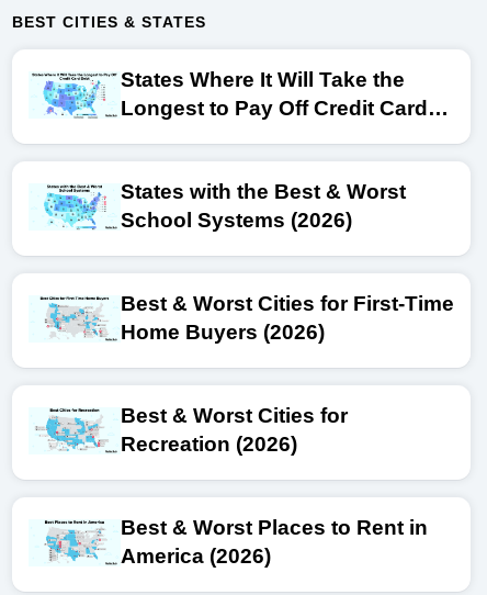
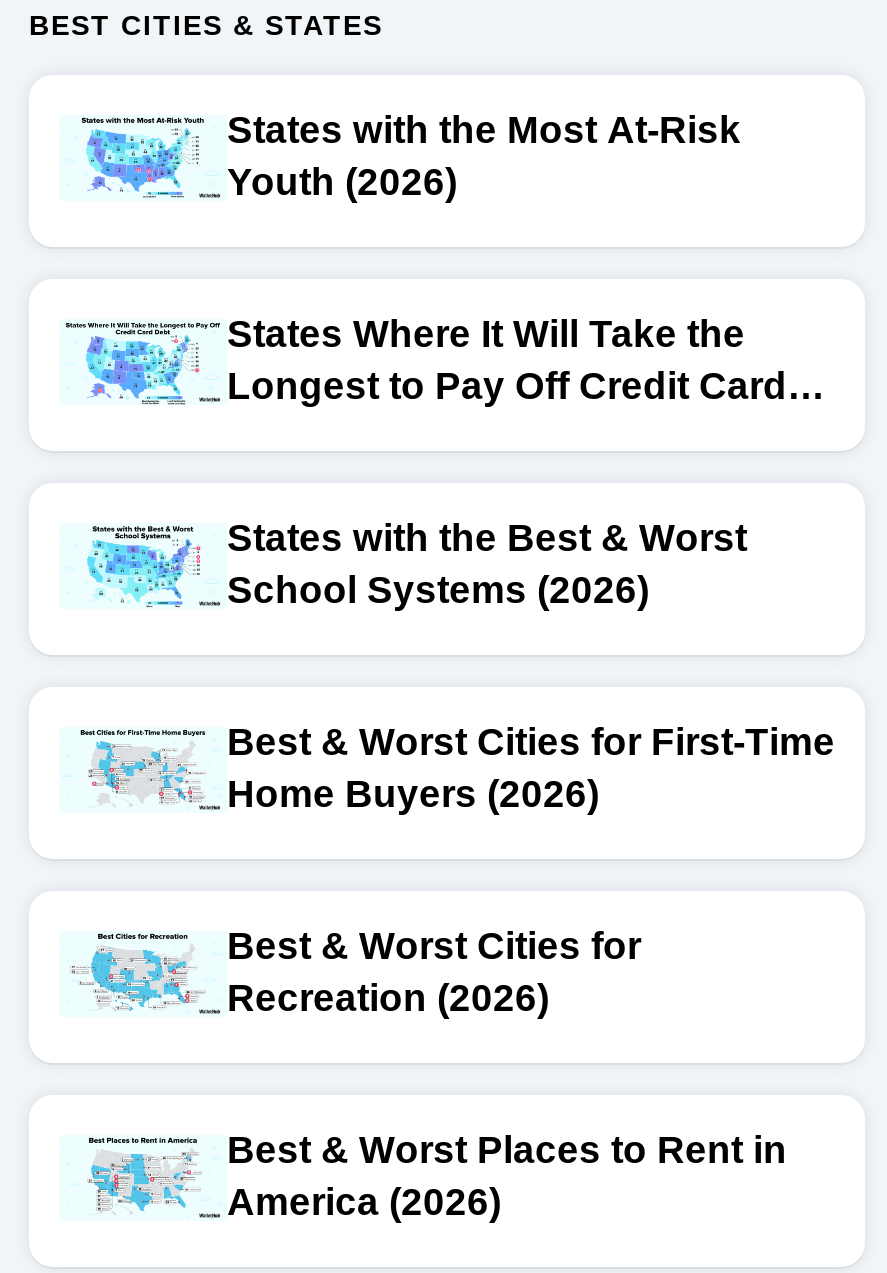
+ [image]
+ States with the Most At-Risk
+ Youth (2026)
